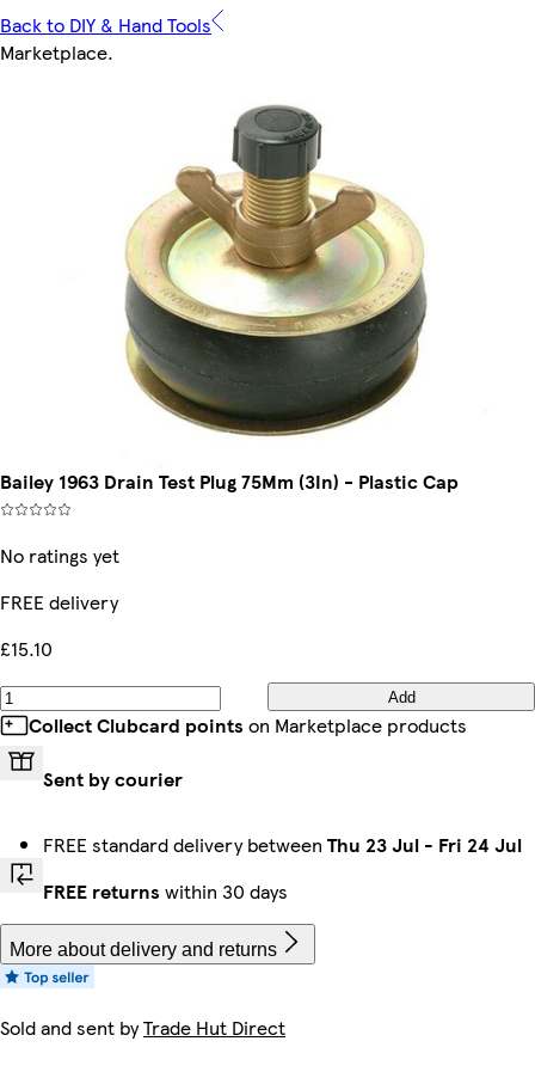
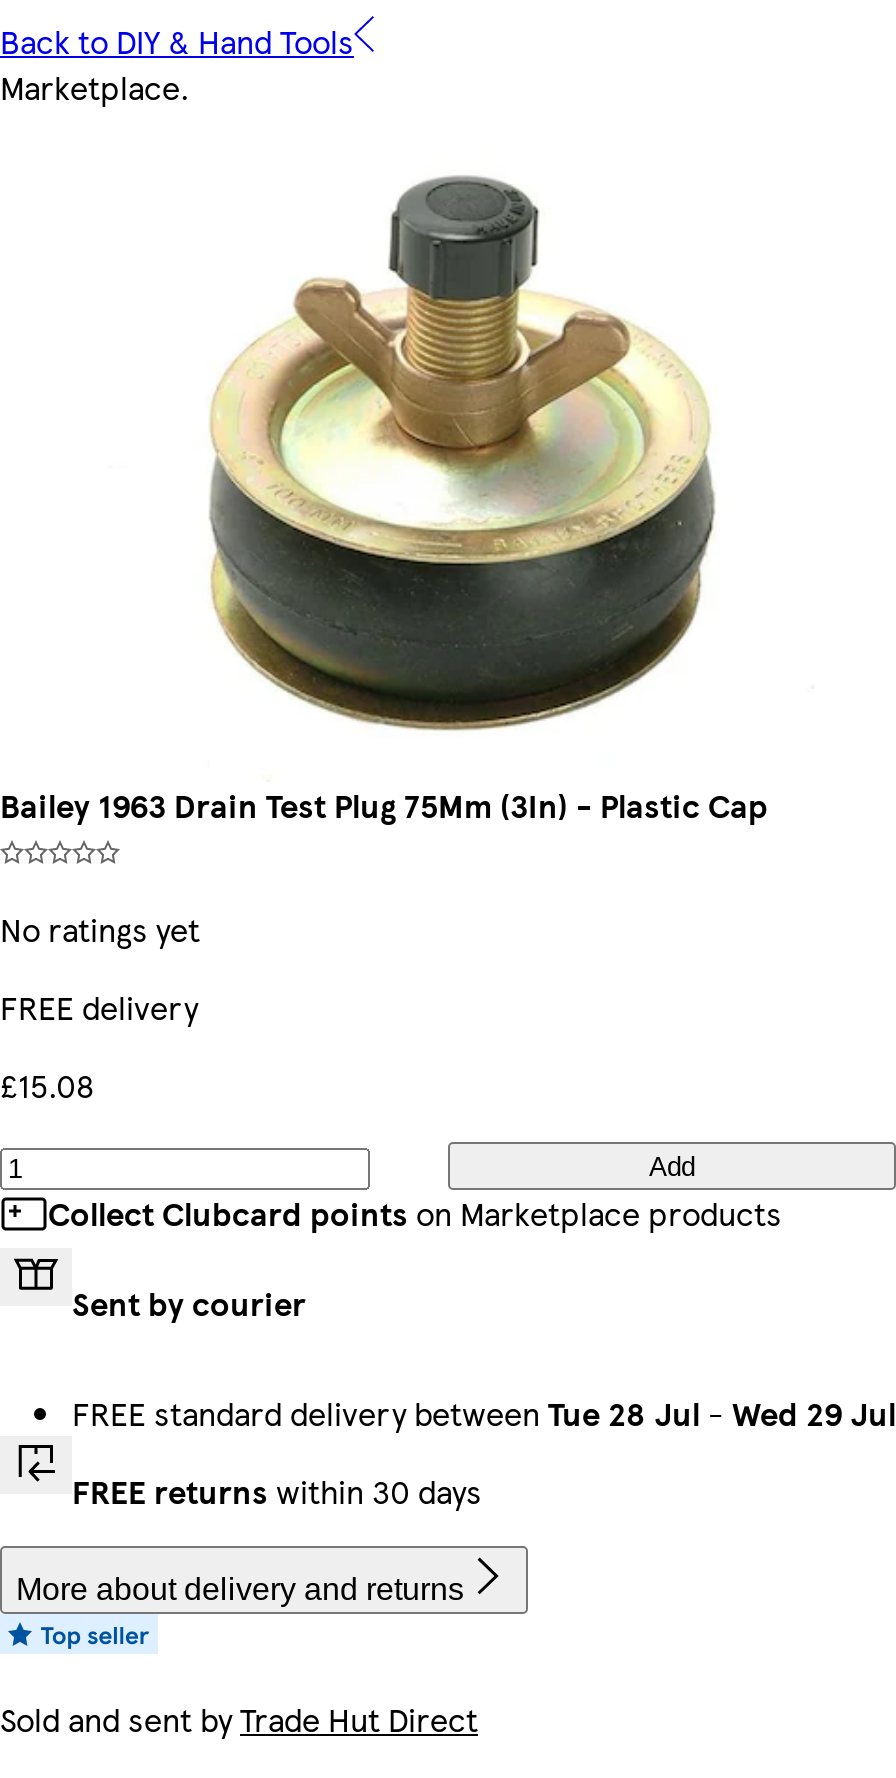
- £15.10
+ £15.08

- FREE standard delivery between Thu 23 Jul - Fri 24 Jul
+ FREE standard delivery between Tue 28 Jul - Wed 29 Jul
